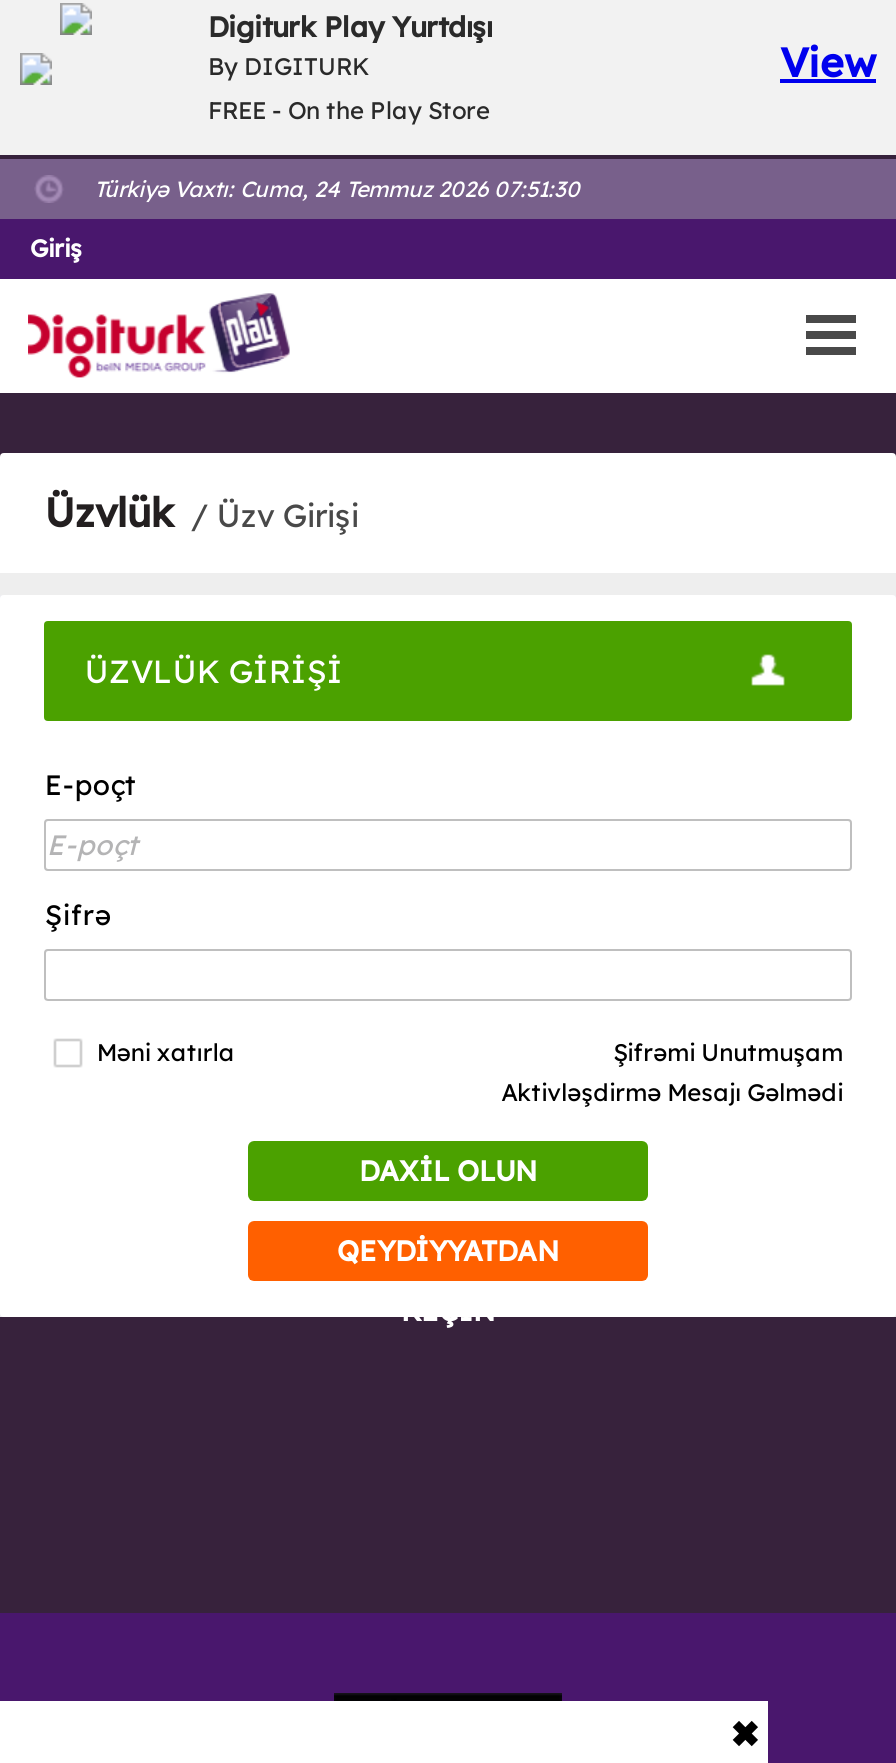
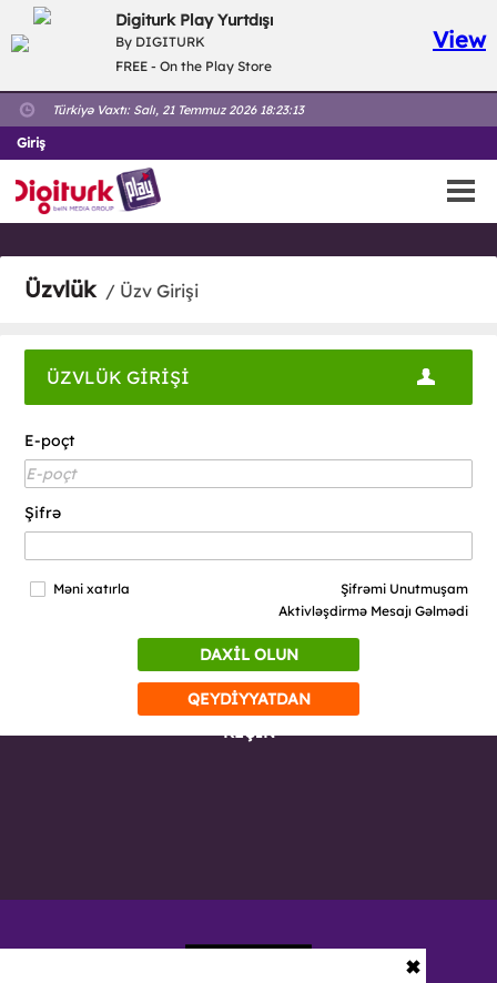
- Türkiyə Vaxtı: Cuma, 24 Temmuz 2026 07:51:30
+ Türkiyə Vaxtı: Salı, 21 Temmuz 2026 18:23:13
